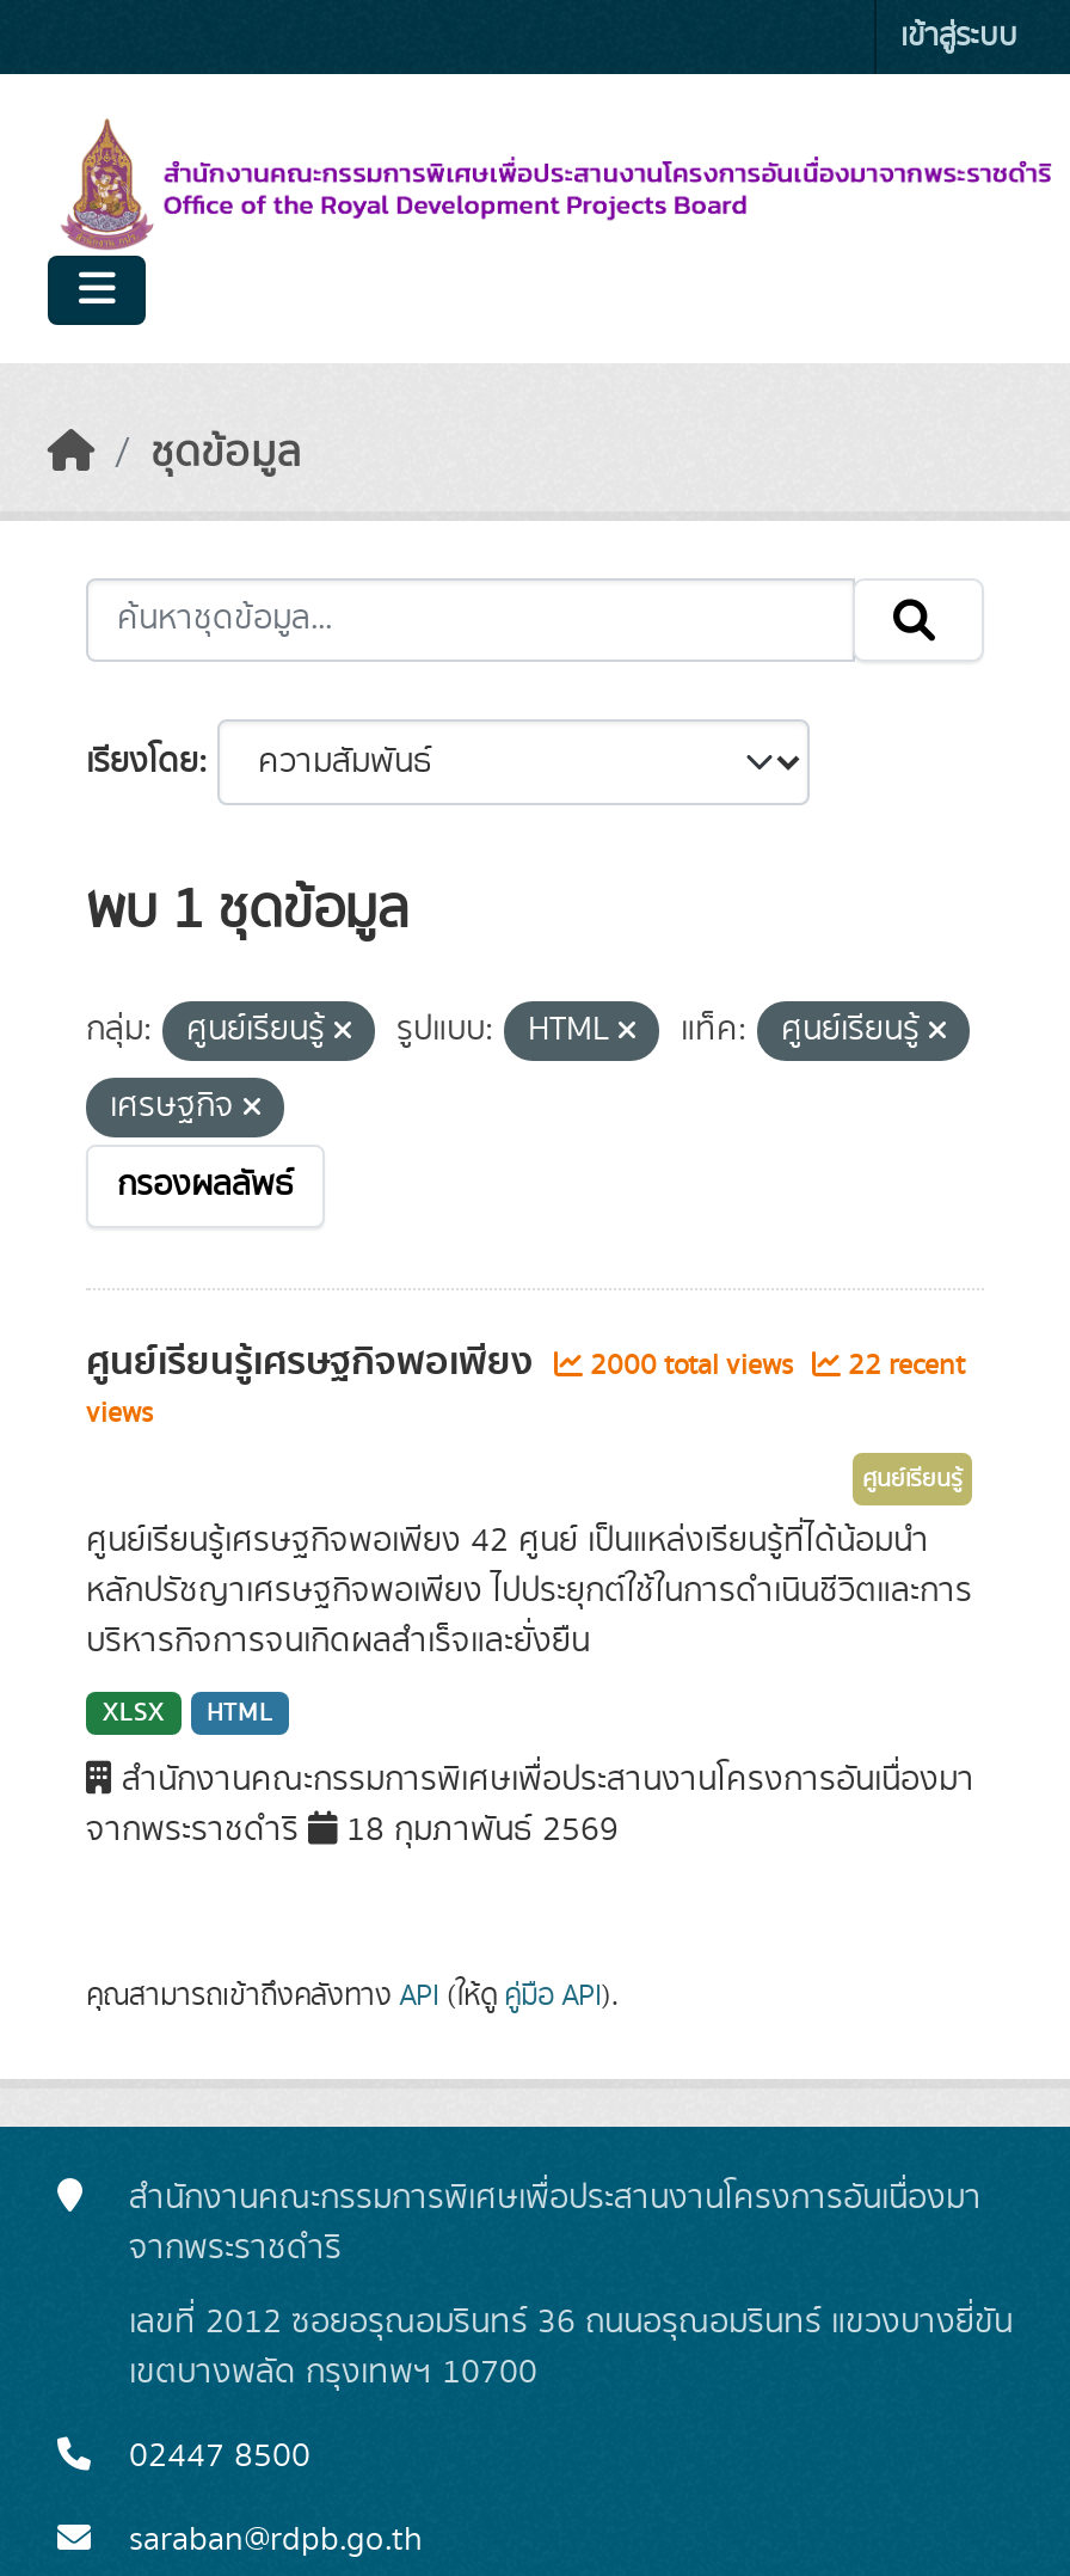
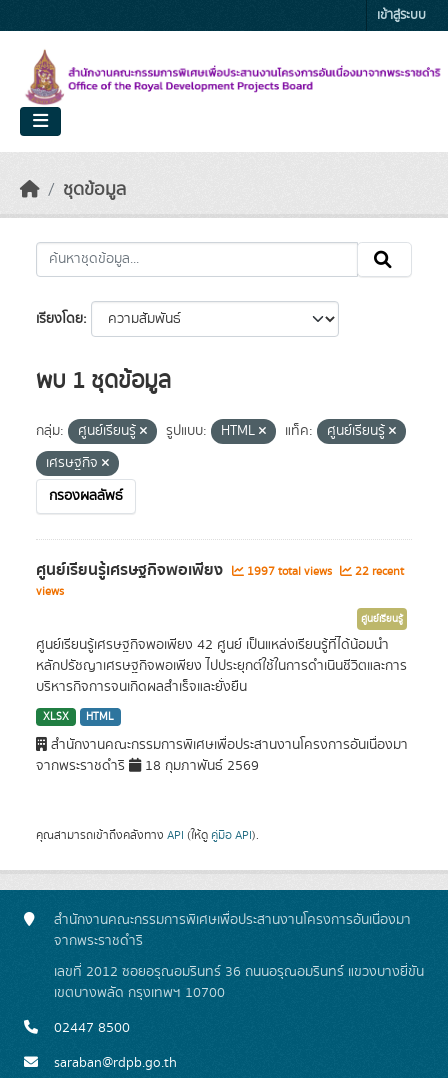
- ศูนย์เรียนรู้เศรษฐกิจพอเพียง 2000 total views 22 recent
+ ศูนย์เรียนรู้เศรษฐกิจพอเพียง 1997 total views 22 recent
